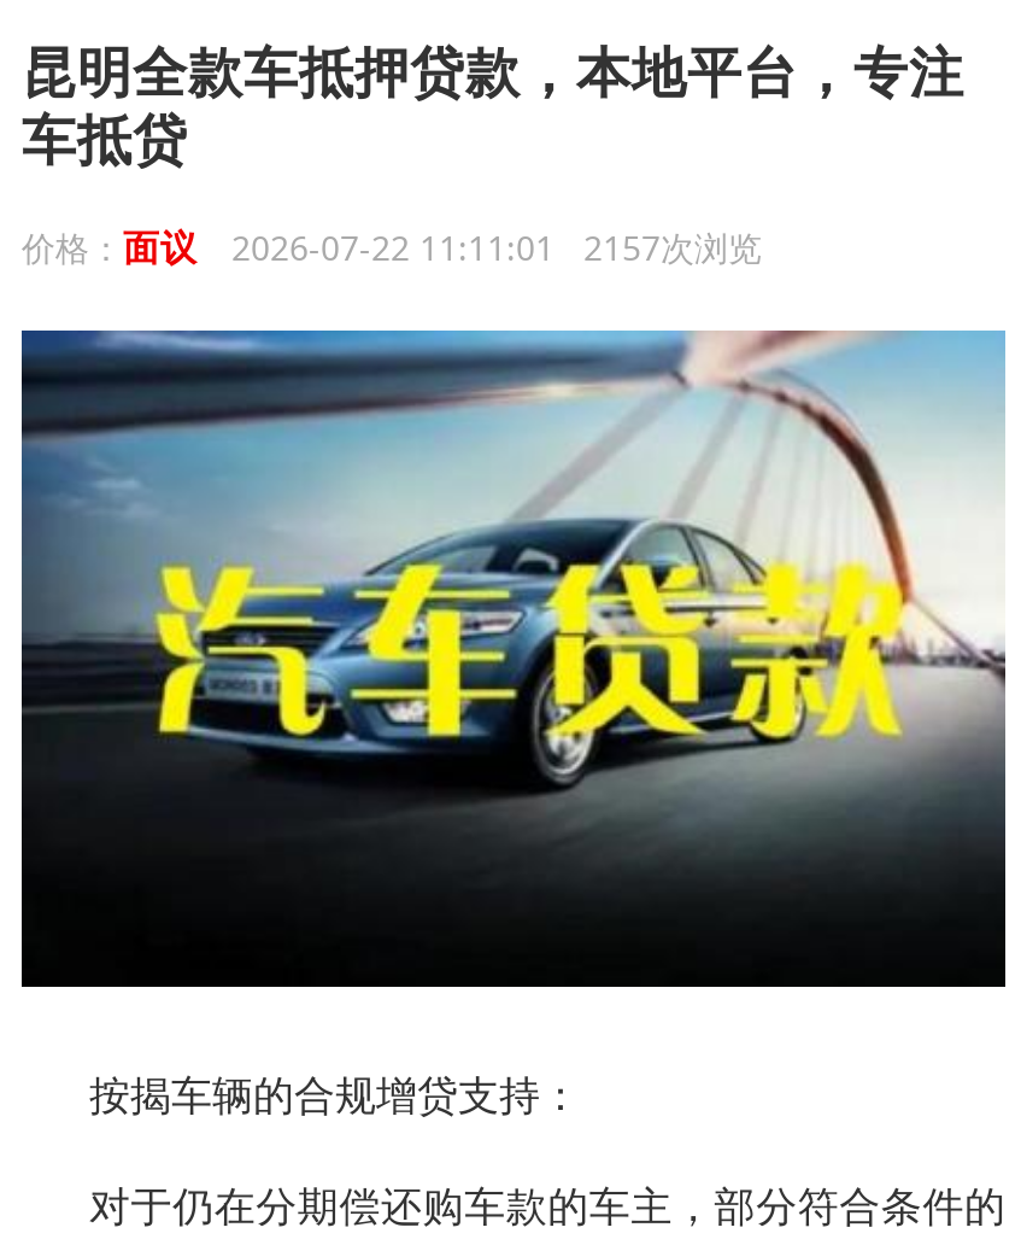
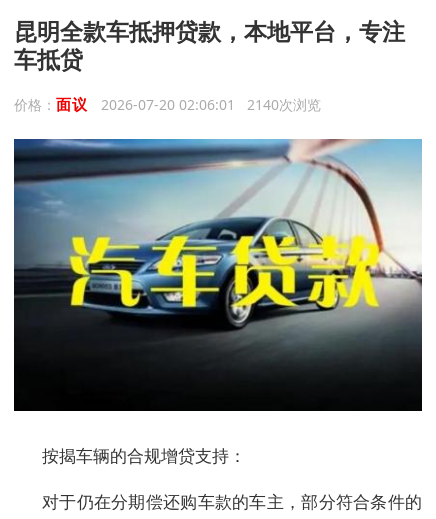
- 价格：面议 2026-07-22 11:11:01 2157次浏览
+ 价格：面议 2026-07-20 02:06:01 2140次浏览
